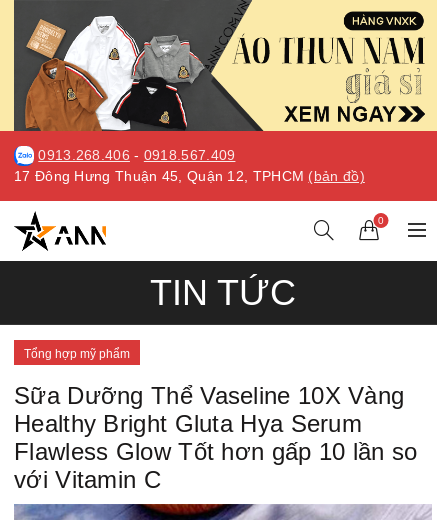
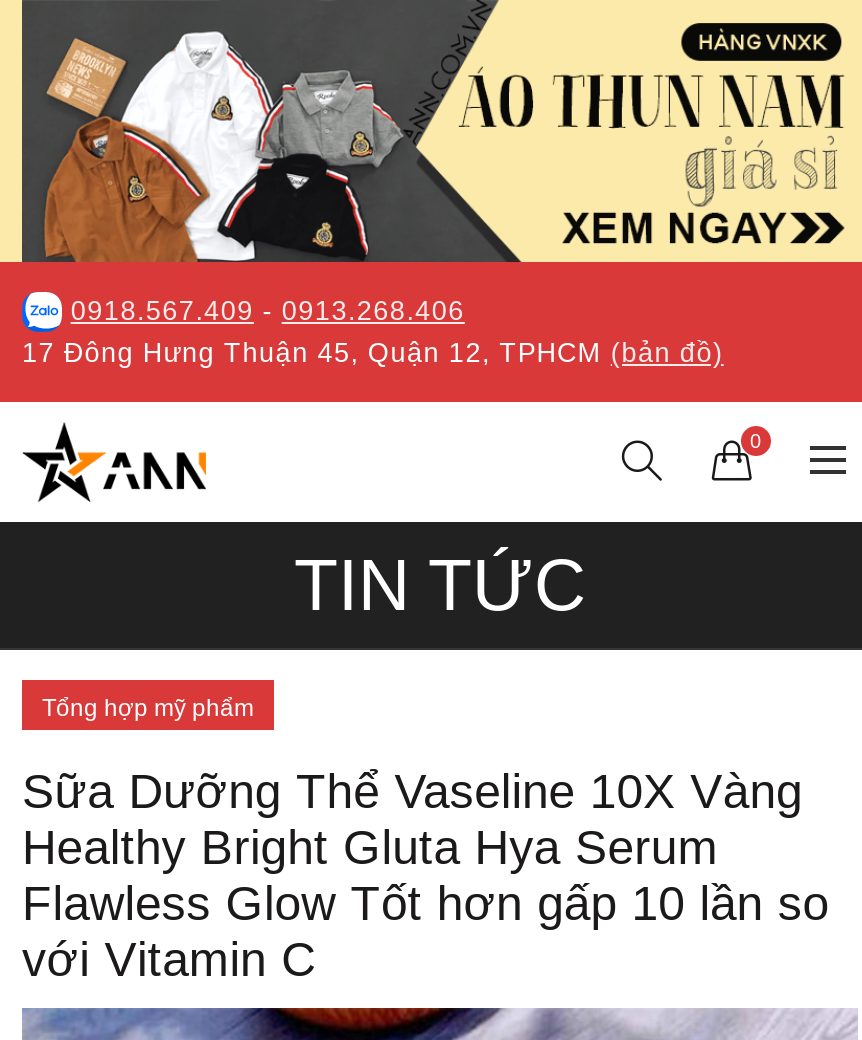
- 0913.268.406 - 0918.567.409
+ 0918.567.409 - 0913.268.406
